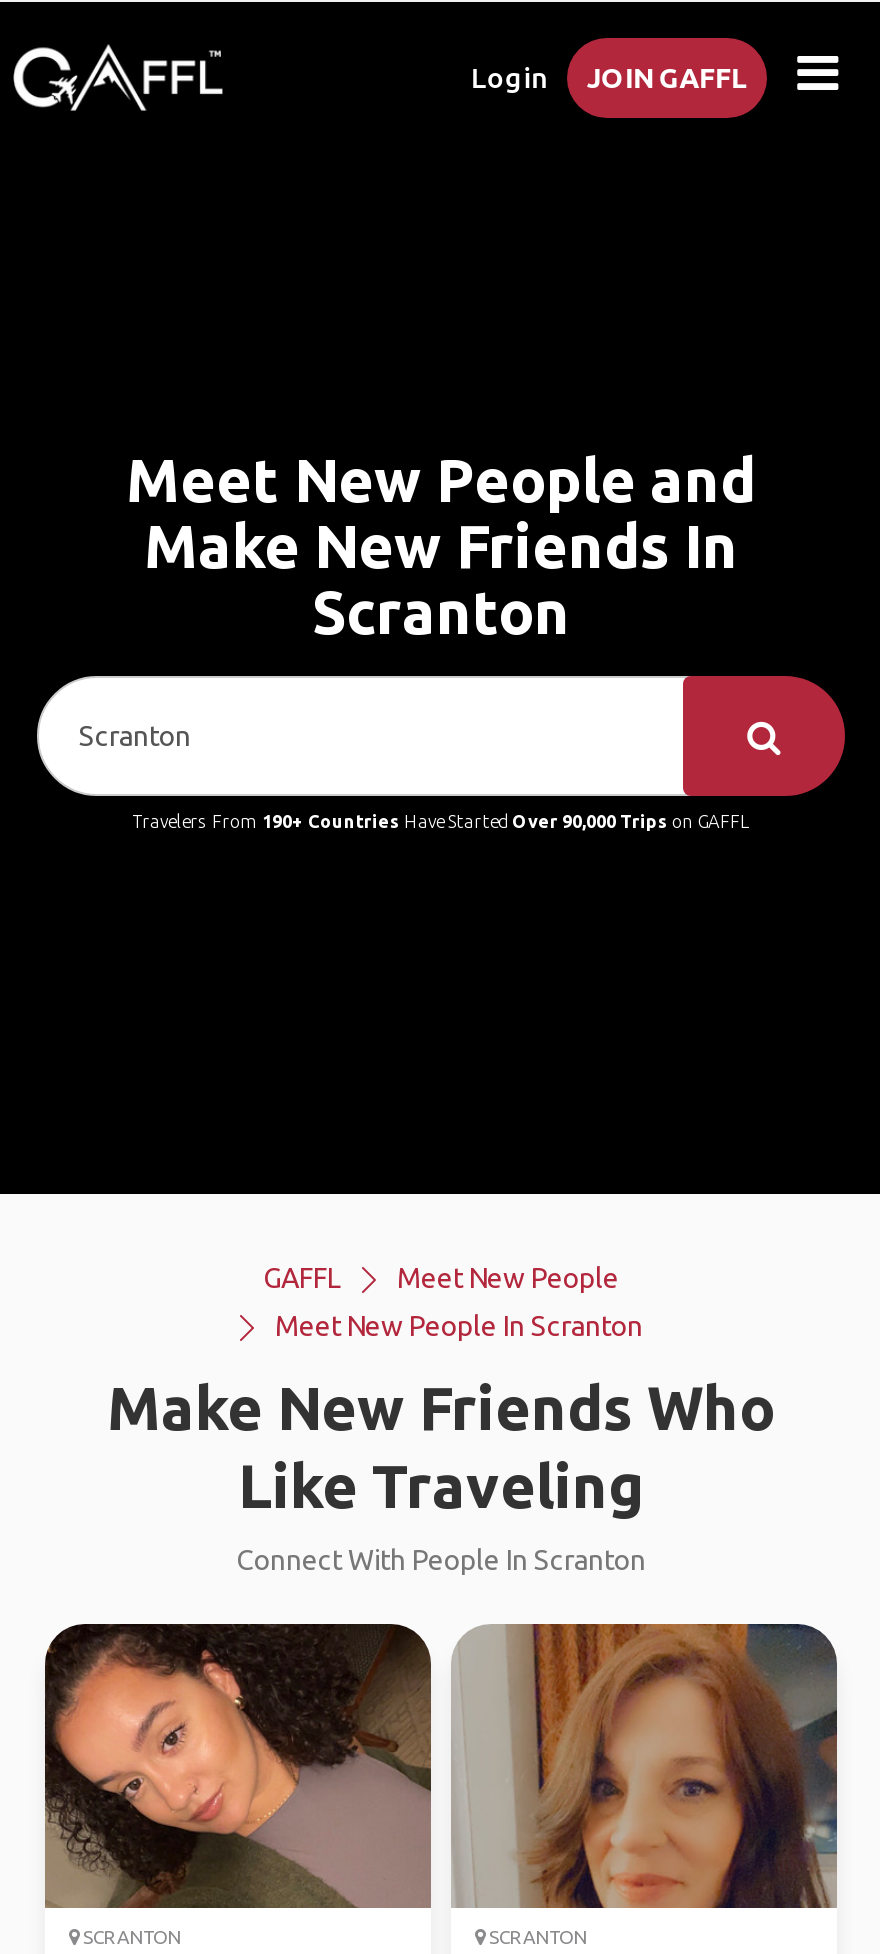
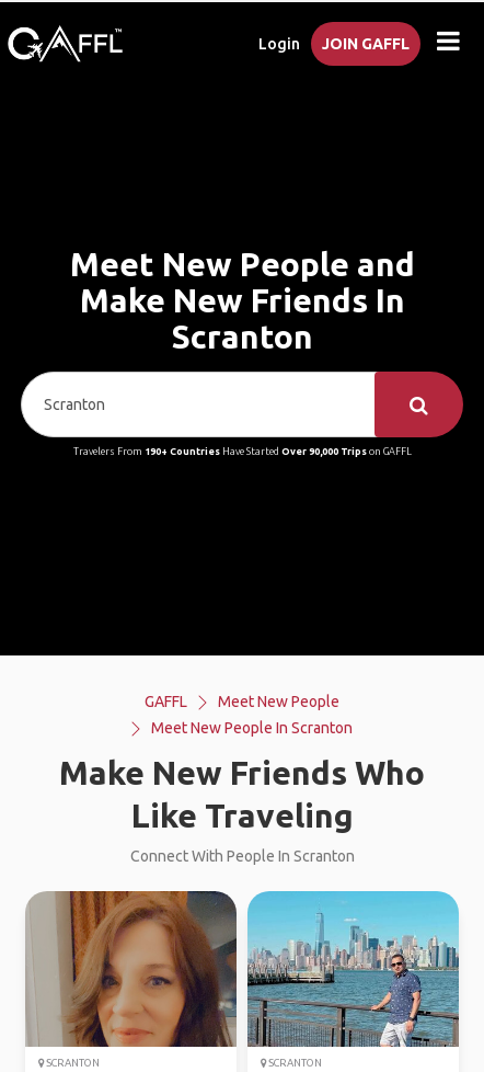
- [image]
+ [image]

- [image]
+ [image]
